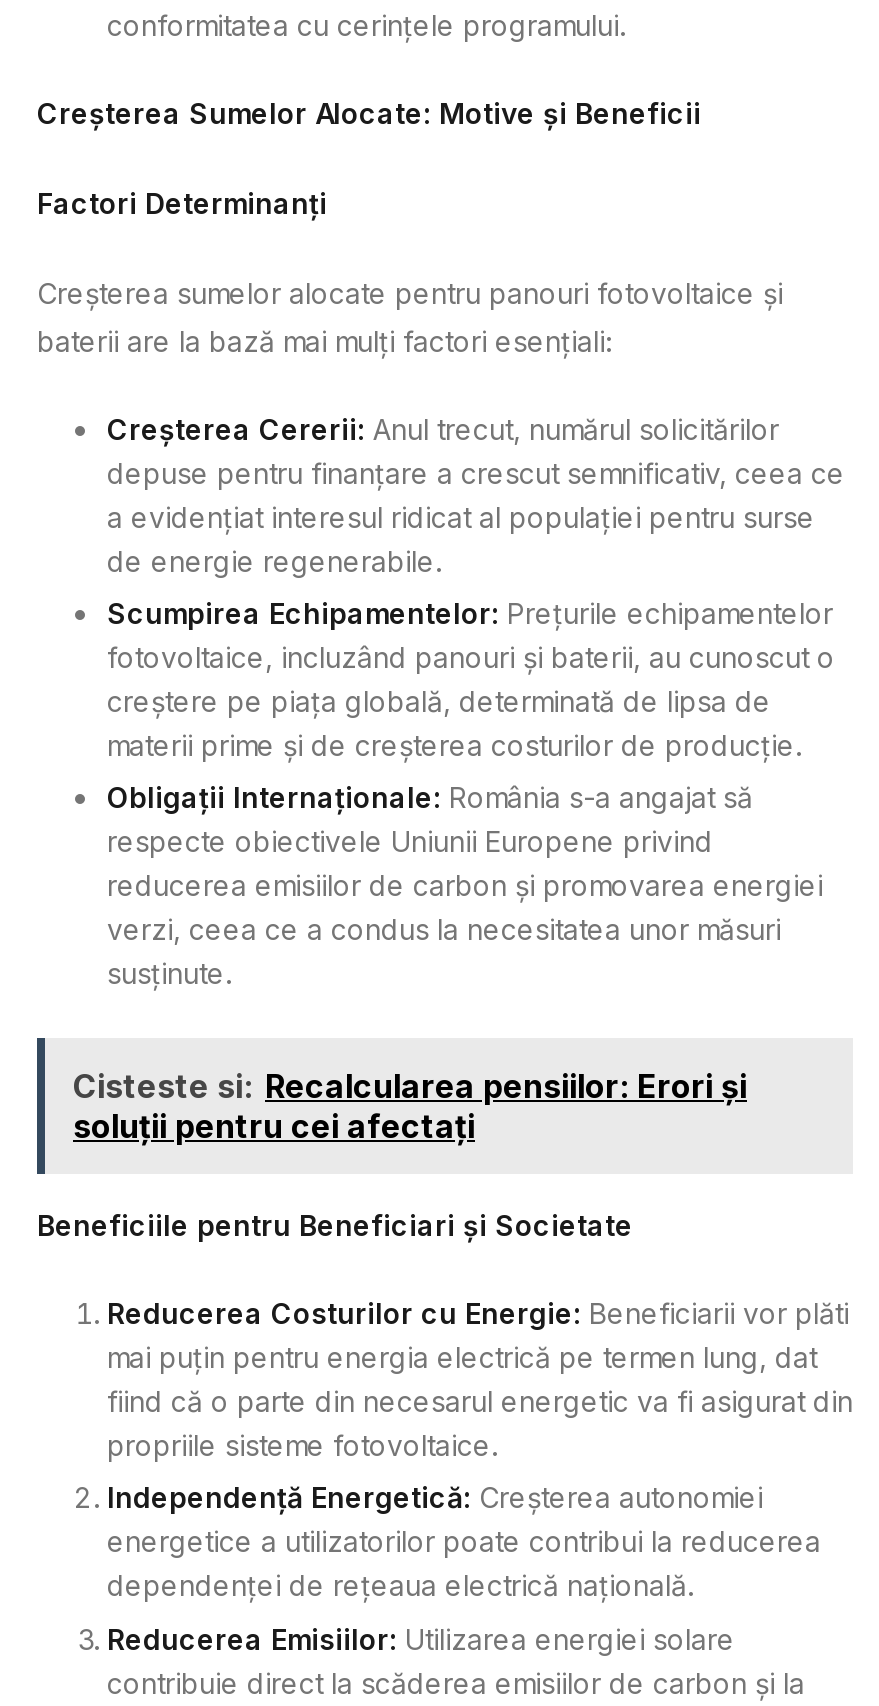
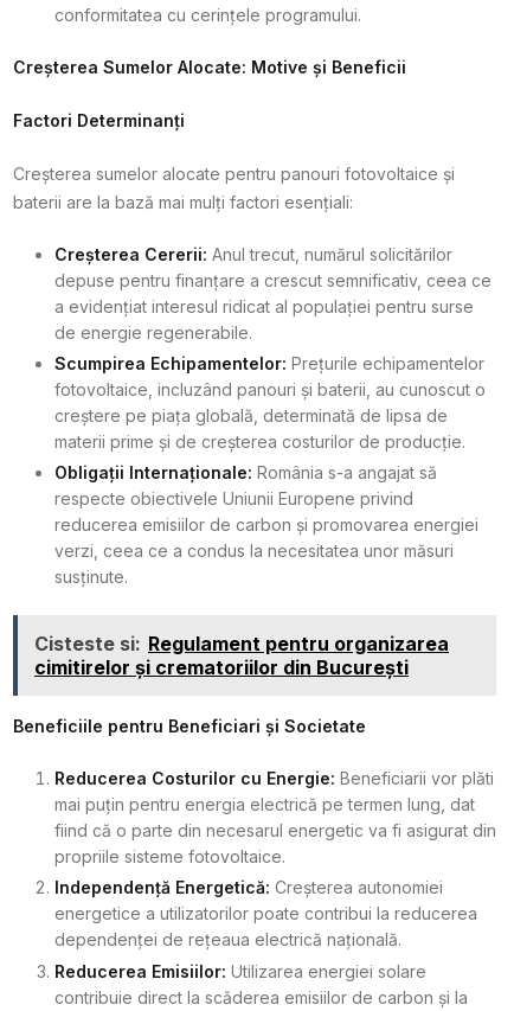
- Cisteste si: Recalcularea pensiilor: Erori și
- soluții pentru cei afectați
+ Cisteste si: Regulament pentru organizarea
+ cimitirelor și crematoriilor din București
